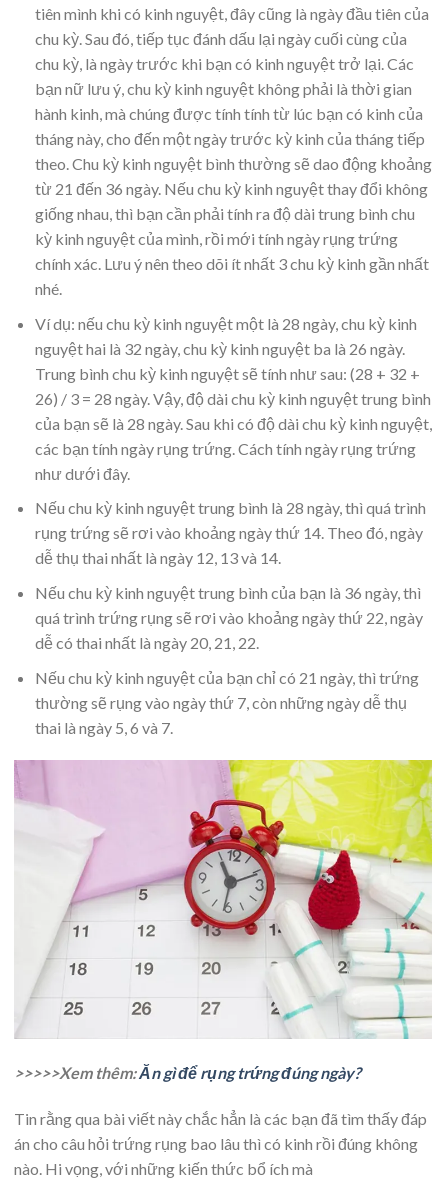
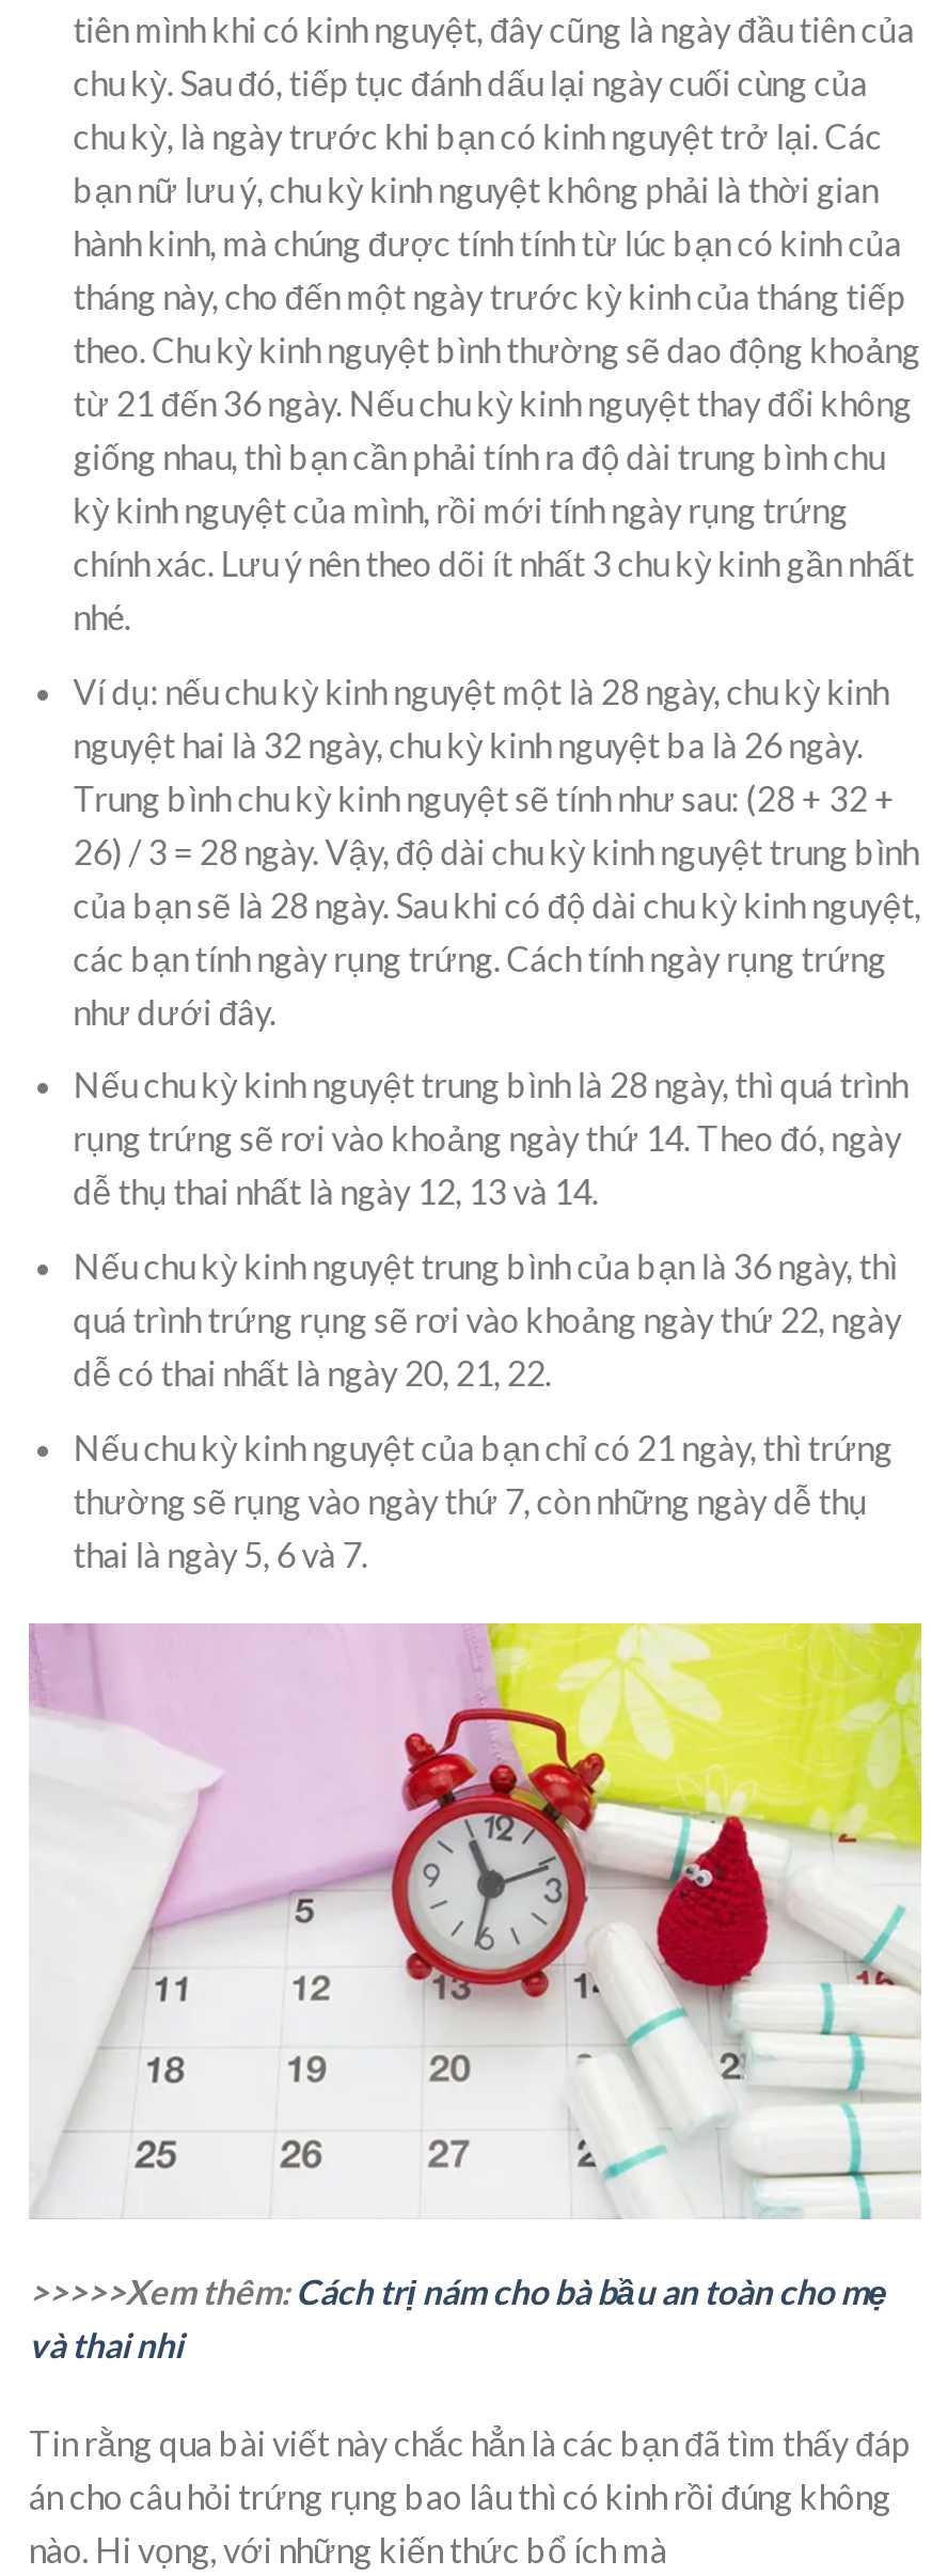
- >>>>>Xem thêm:Ăn gì để rụng trứng đúng ngày?
+ >>>>>Xem thêm: Cách trị nám cho bà bầu an toàn cho mẹ
+ và thai nhi
